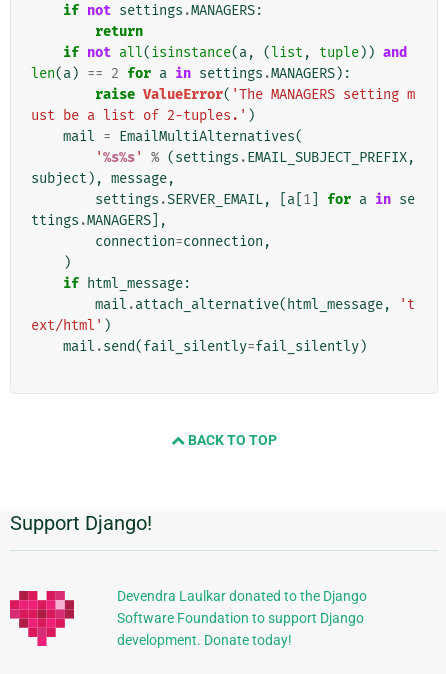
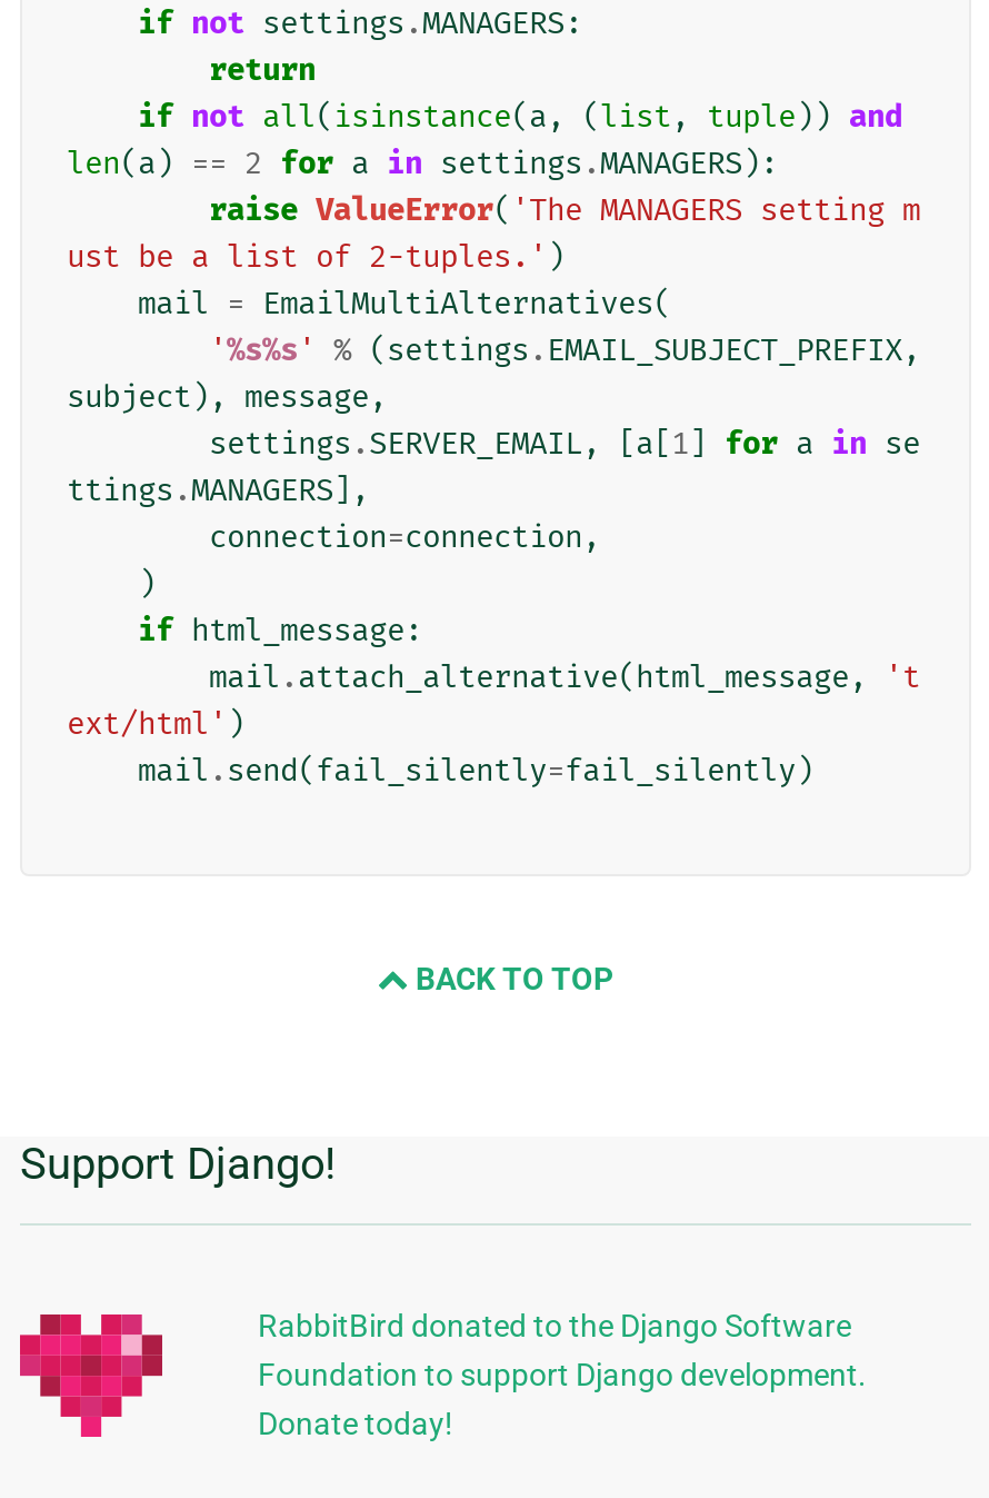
- Devendra Laulkar donated to the Django
- Software Foundation to support Django
- development. Donate today!
+ RabbitBird donated to the Django Software
+ Foundation to support Django development.
+ Donate today!
